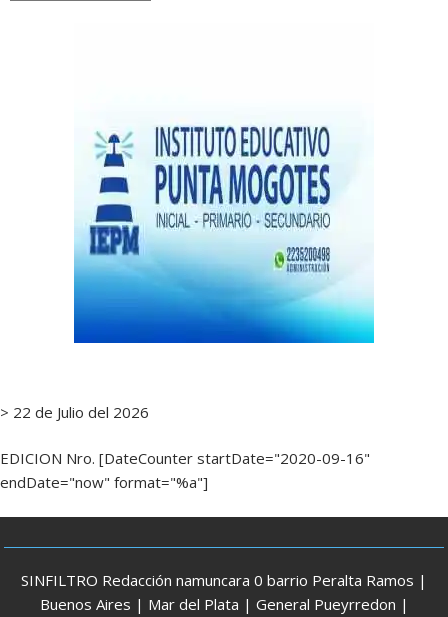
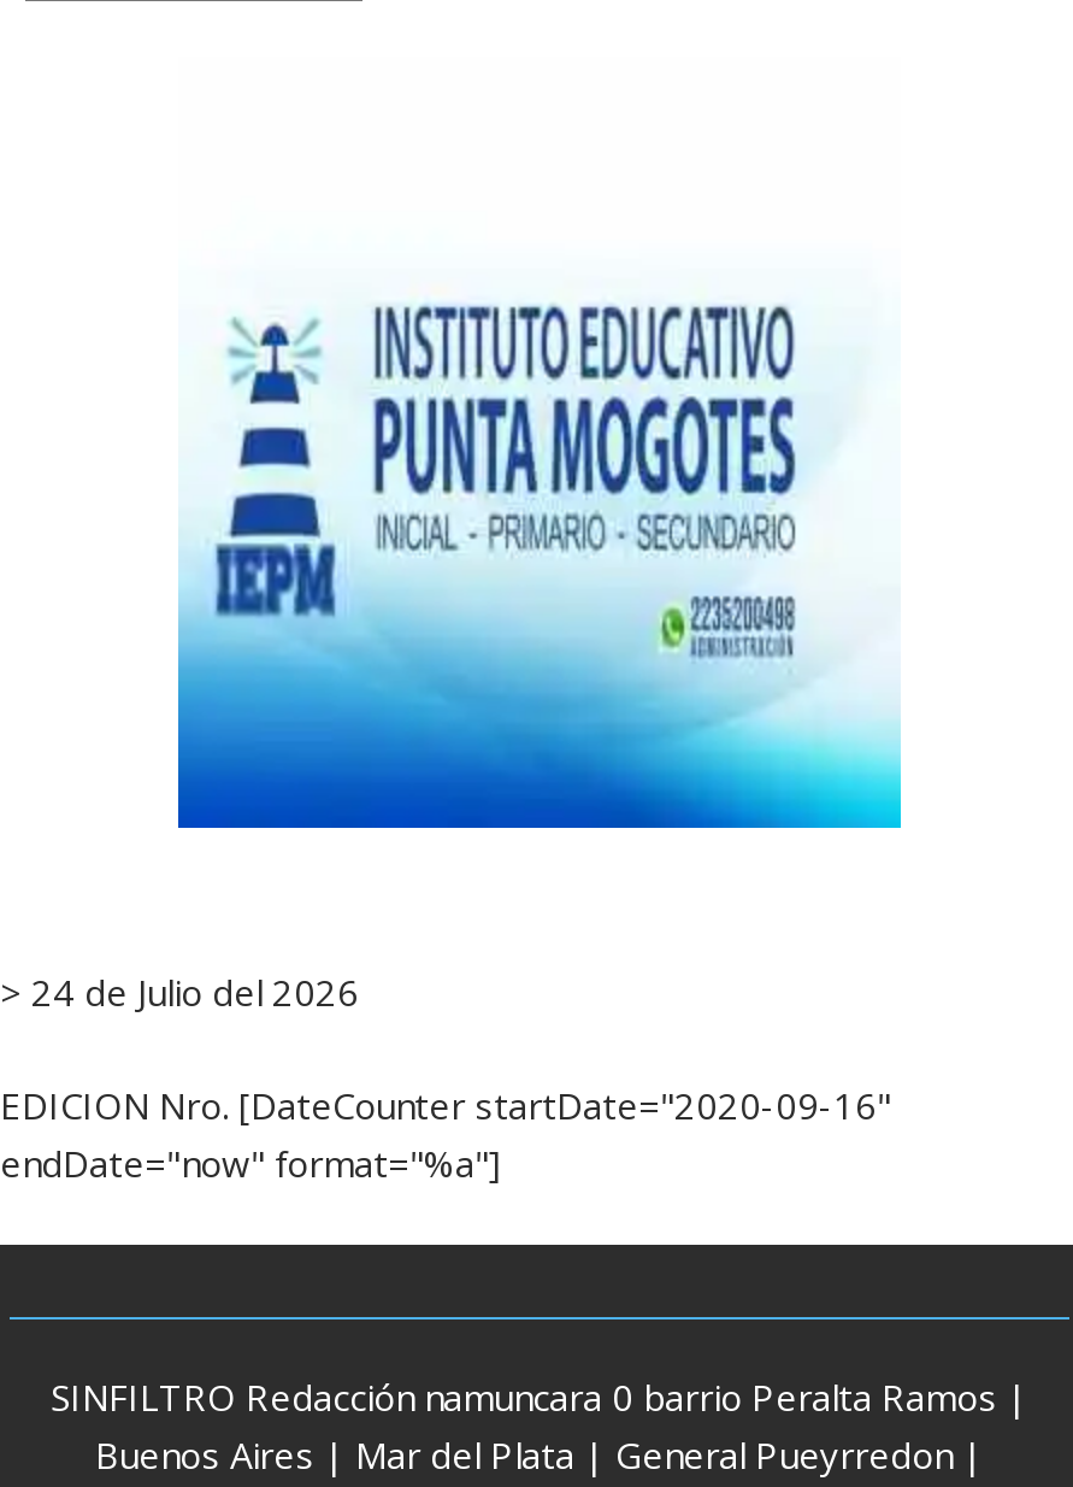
- > 22 de Julio del 2026
+ > 24 de Julio del 2026
